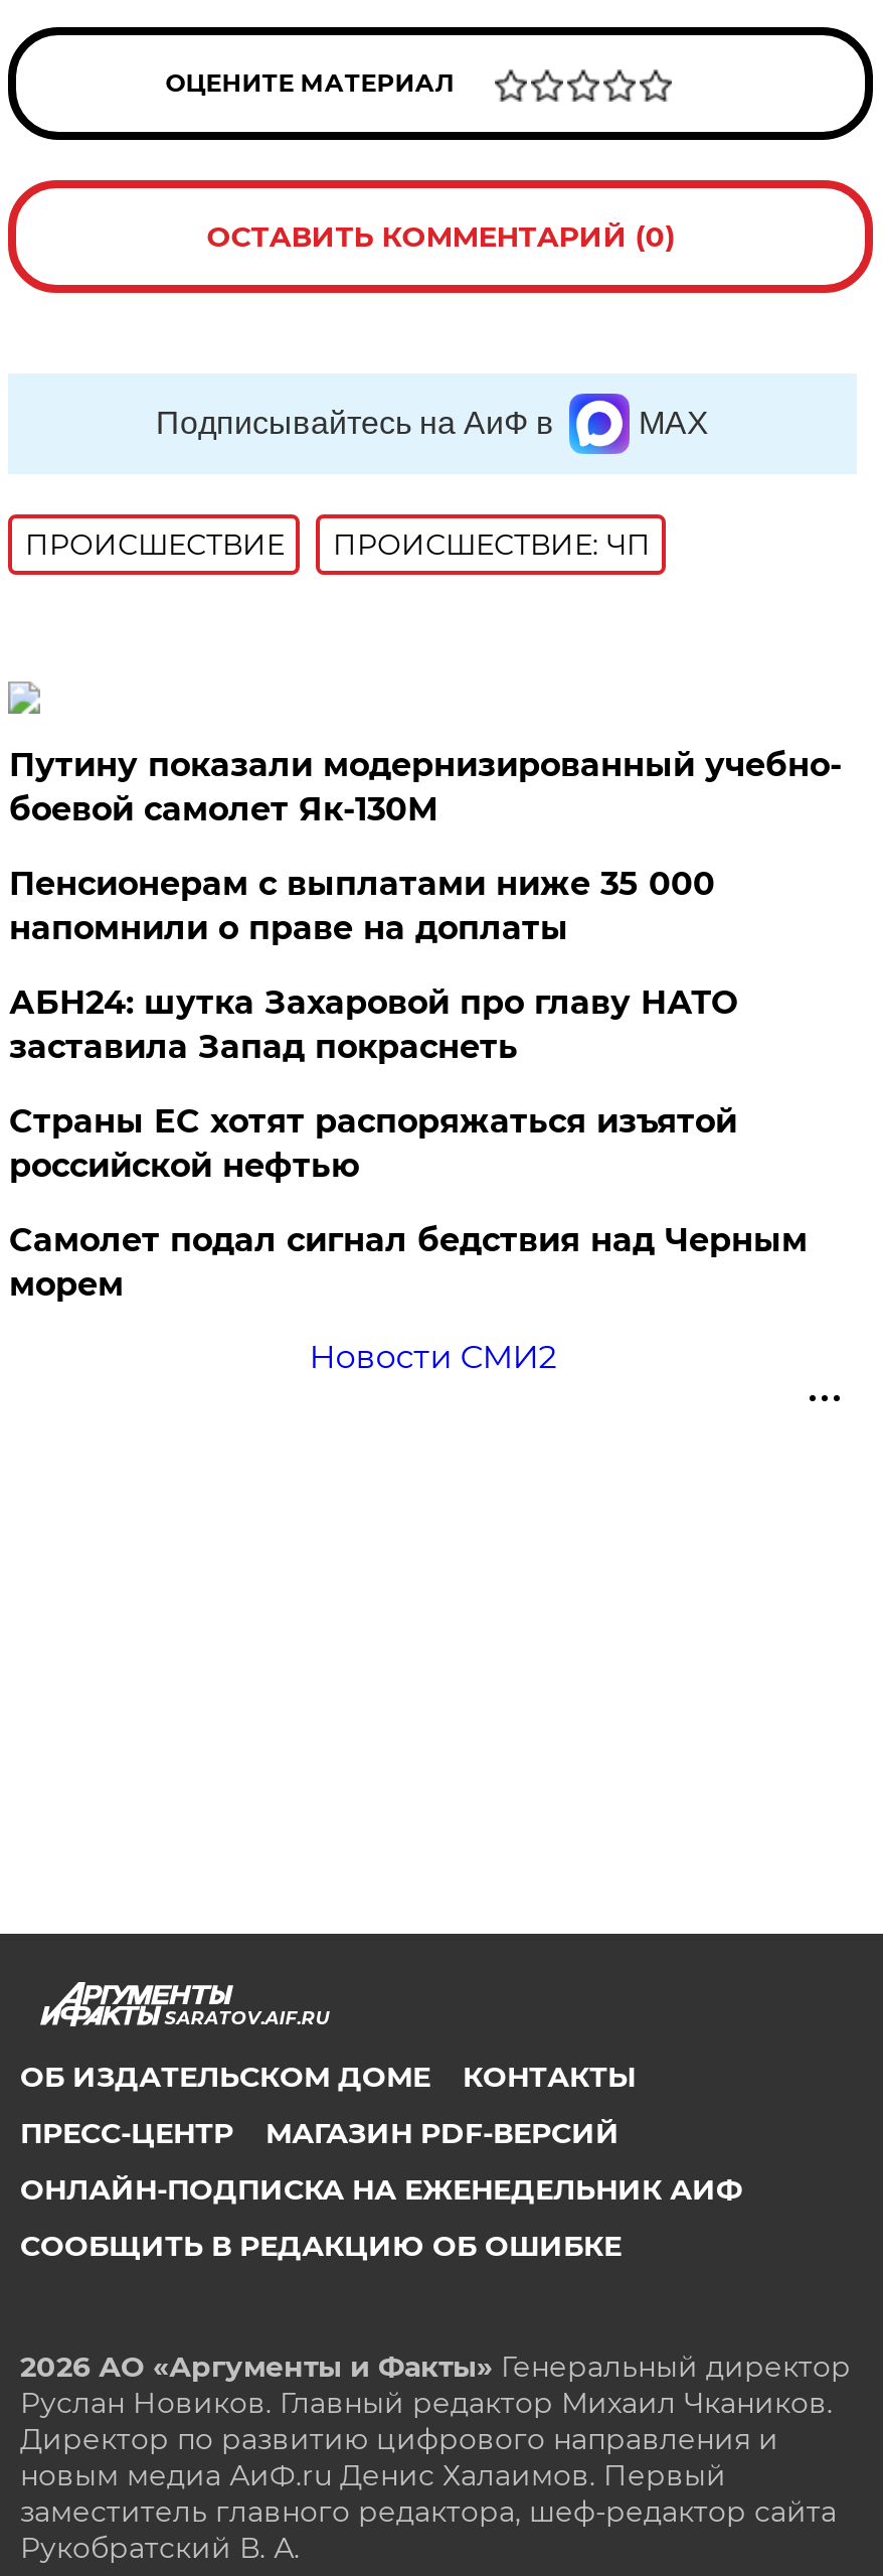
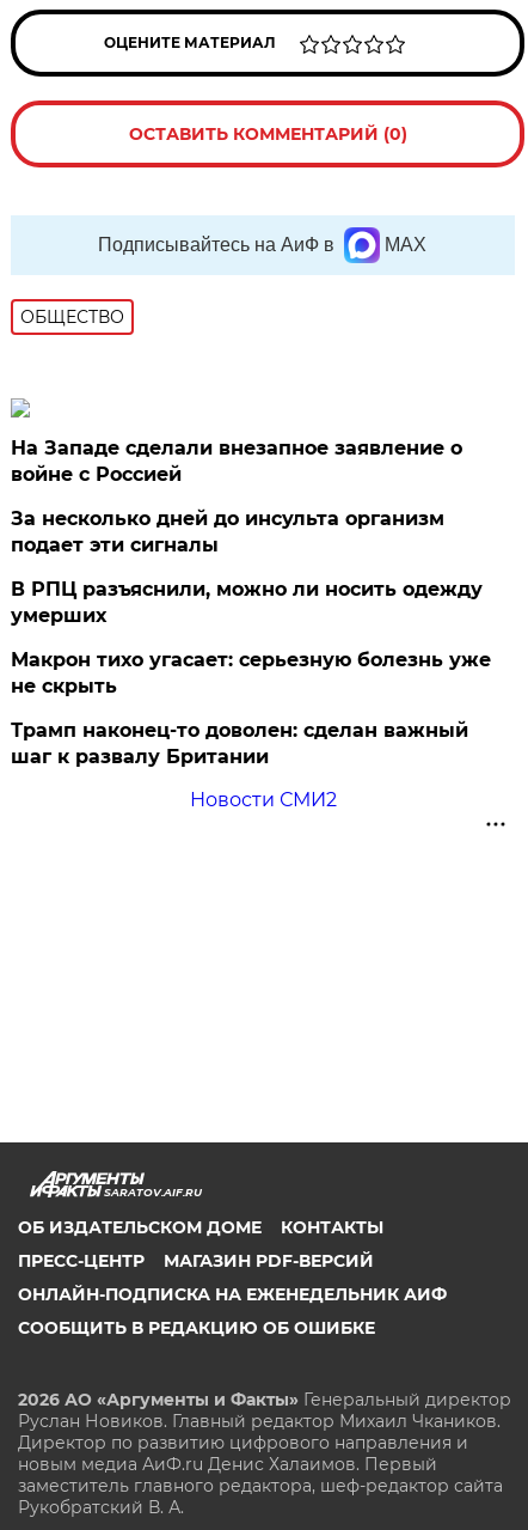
- ПРОИСШЕСТВИE
- ПРОИСШЕСТВИЕ: ЧП
+ ОБЩЕСТВО

- Путину показали модернизированный учебно-
- боевой самолет Як-130М
+ На Западе сделали внезапное заявление о
+ войне с Россией

- Пенсионерам с выплатами ниже 35 000
- напомнили о праве на доплаты
+ За несколько дней до инсульта организм
+ подает эти сигналы

- АБН24: шутка Захаровой про главу НАТО
- заставила Запад покраснеть
+ В РПЦ разъяснили, можно ли носить одежду
+ умерших

- Страны ЕС хотят распоряжаться изъятой
- российской нефтью
+ Макрон тихо угасает: серьезную болезнь уже
+ не скрыть

- Самолет подал сигнал бедствия над Черным
- морем
+ Трамп наконец-то доволен: сделан важный
+ шаг к развалу Британии
